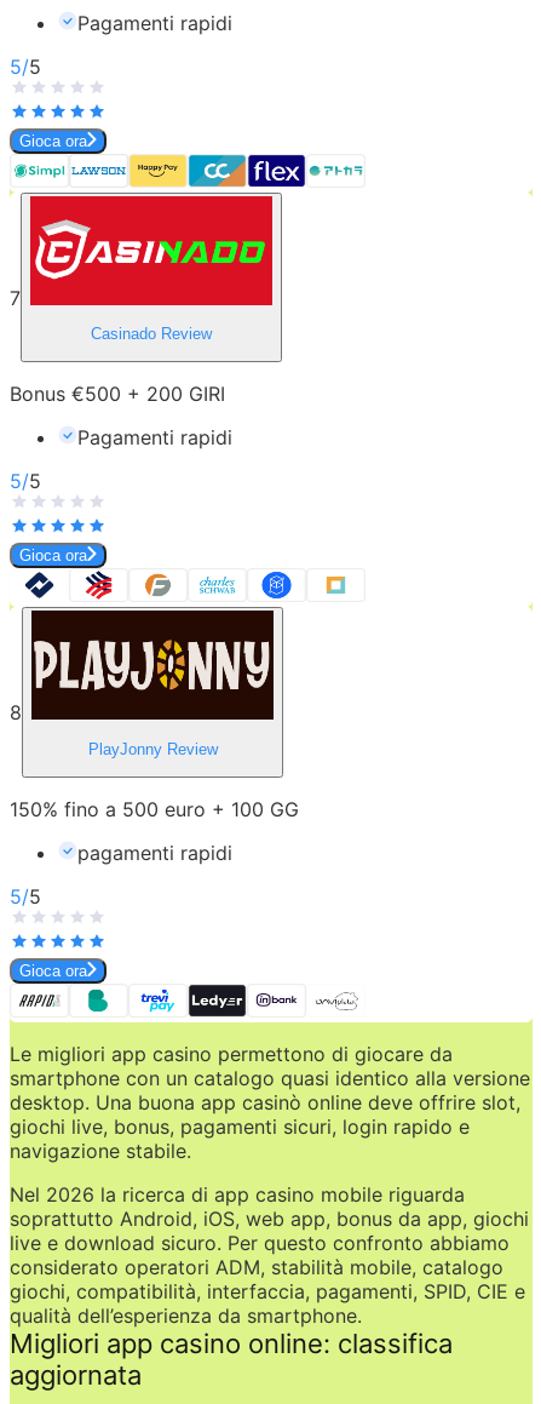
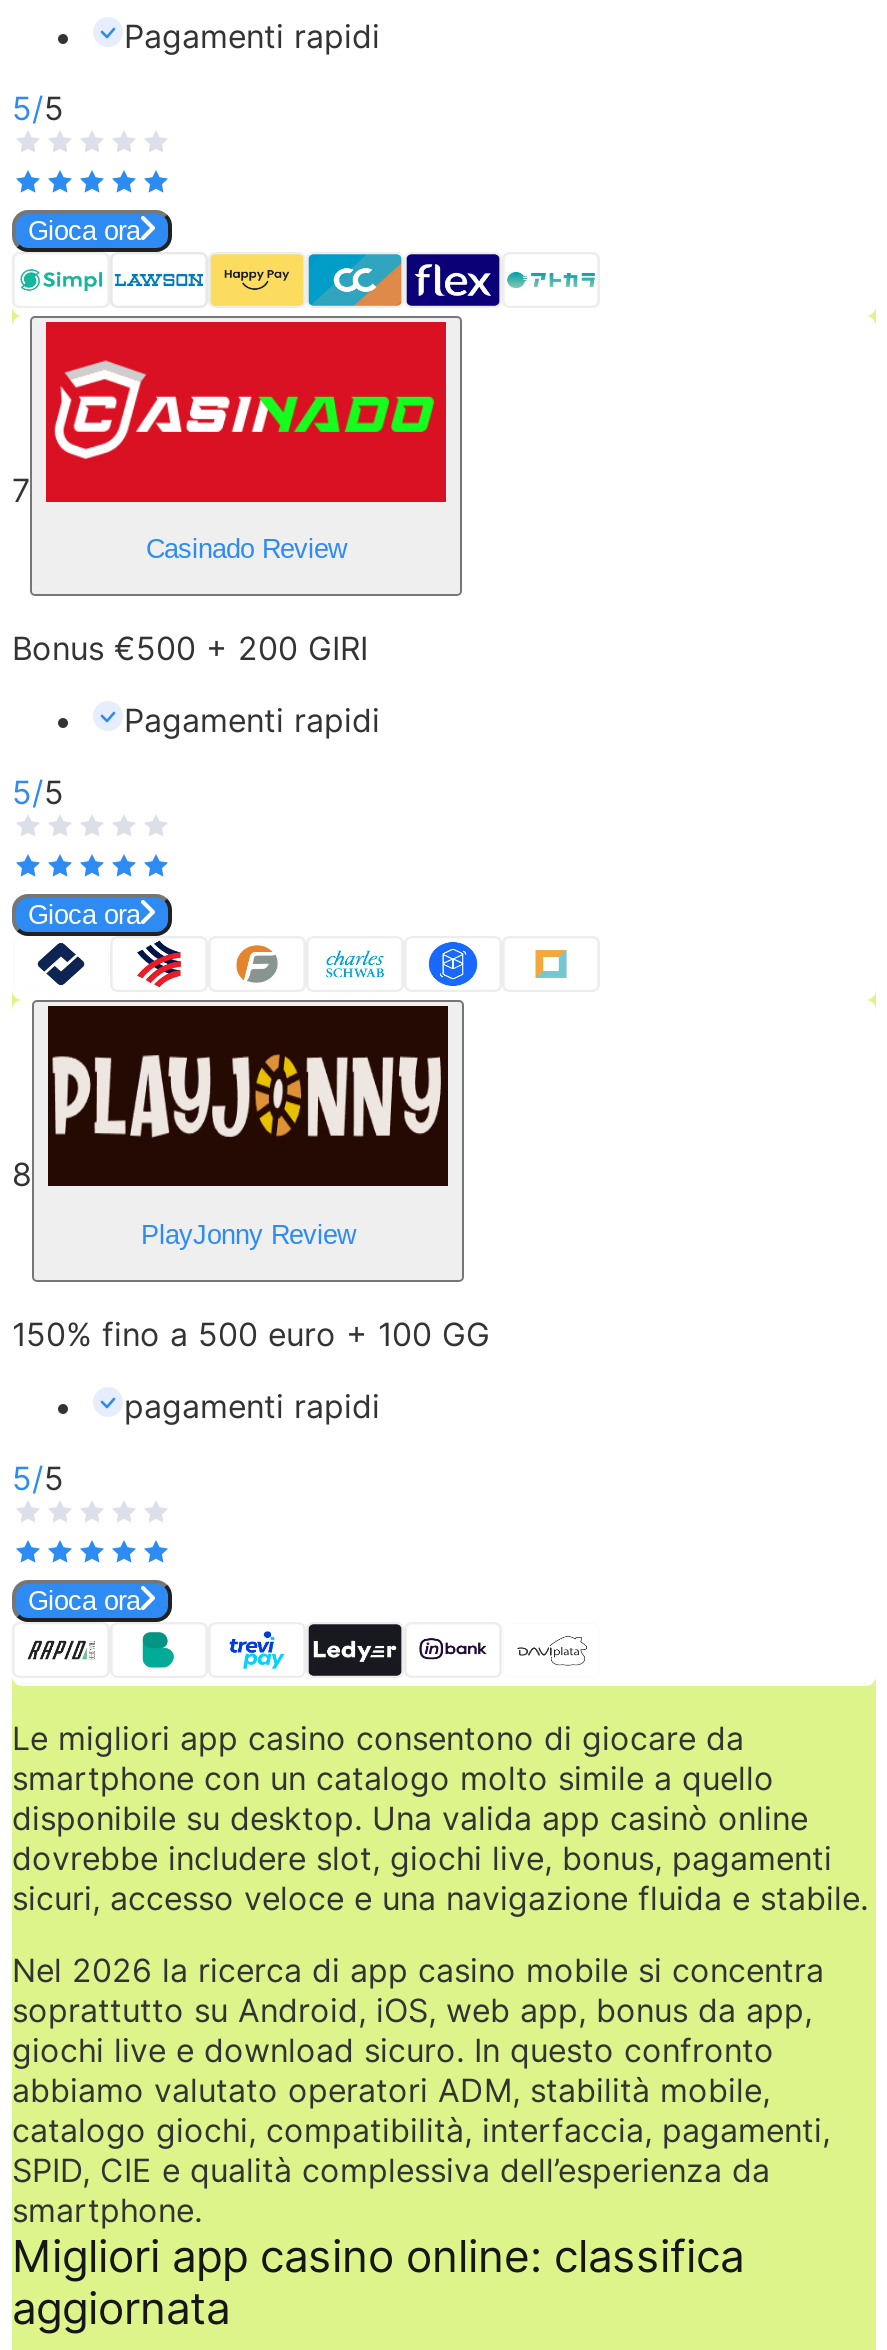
- Le migliori app casino permettono di giocare da
- smartphone con un catalogo quasi identico alla versione
- desktop. Una buona app casinò online deve offrire slot,
- giochi live, bonus, pagamenti sicuri, login rapido e
- navigazione stabile.
+ Le migliori app casino consentono di giocare da
+ smartphone con un catalogo molto simile a quello
+ disponibile su desktop. Una valida app casinò online
+ dovrebbe includere slot, giochi live, bonus, pagamenti
+ sicuri, accesso veloce e una navigazione fluida e stabile.

- Nel 2026 la ricerca di app casino mobile riguarda
- soprattutto Android, iOS, web app, bonus da app, giochi
- live e download sicuro. Per questo confronto abbiamo
- considerato operatori ADM, stabilità mobile, catalogo
- giochi, compatibilità, interfaccia, pagamenti, SPID, CIE e
- qualità dell’esperienza da smartphone.
+ Nel 2026 la ricerca di app casino mobile si concentra
+ soprattutto su Android, iOS, web app, bonus da app,
+ giochi live e download sicuro. In questo confronto
+ abbiamo valutato operatori ADM, stabilità mobile,
+ catalogo giochi, compatibilità, interfaccia, pagamenti,
+ SPID, CIE e qualità complessiva dell’esperienza da
+ smartphone.
